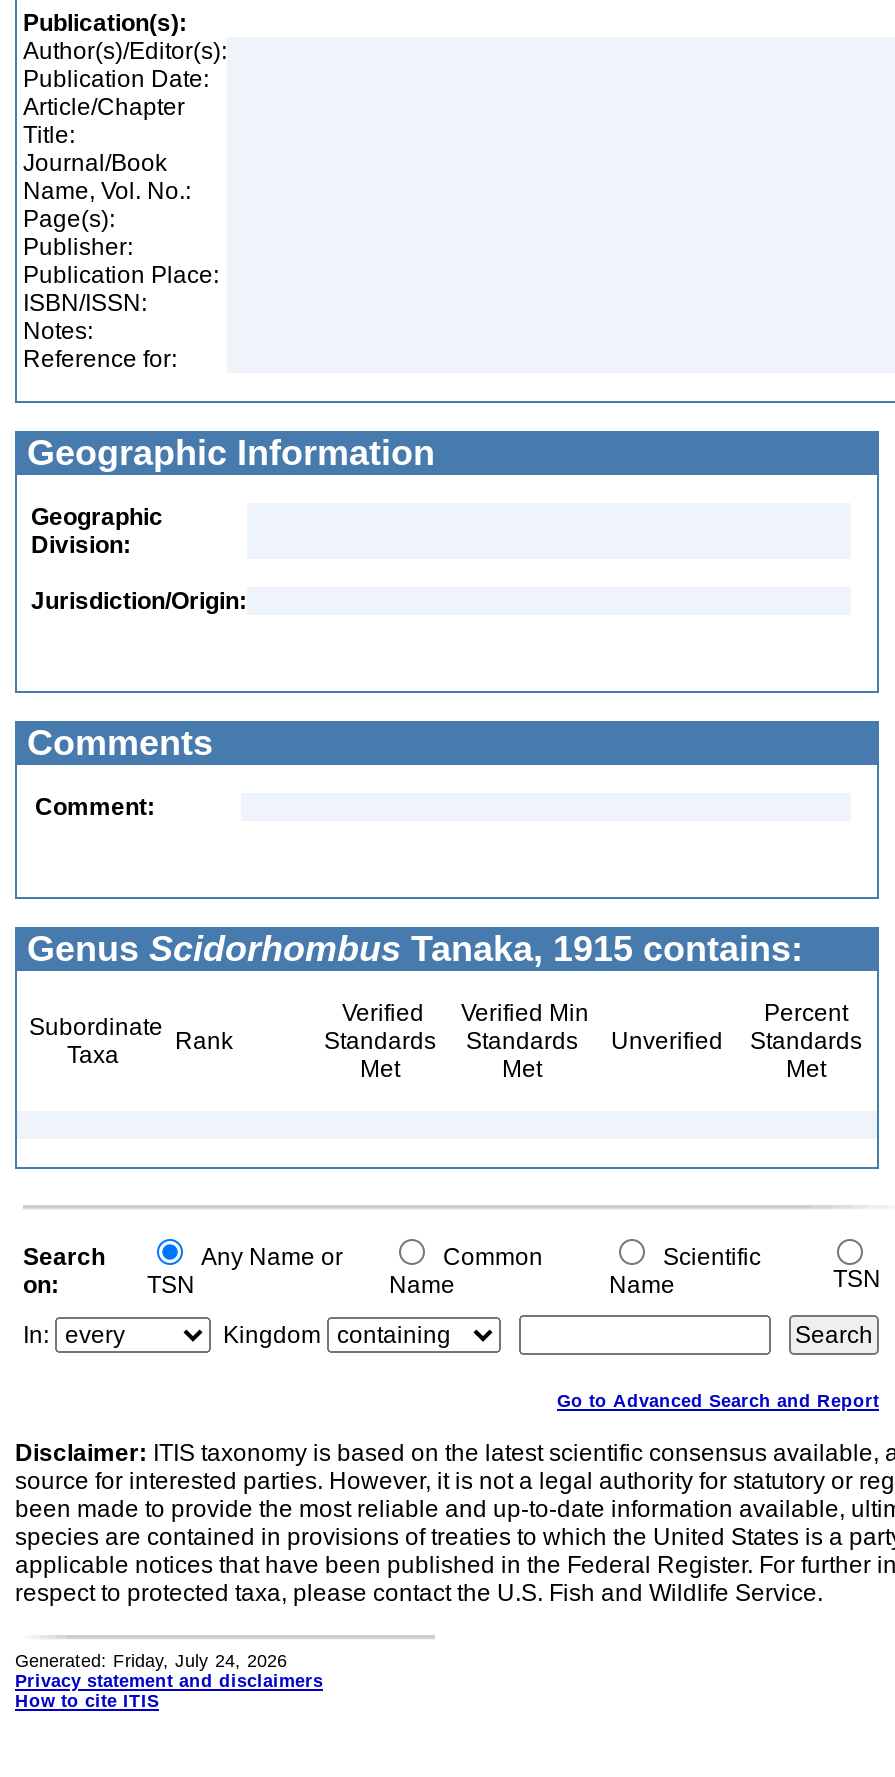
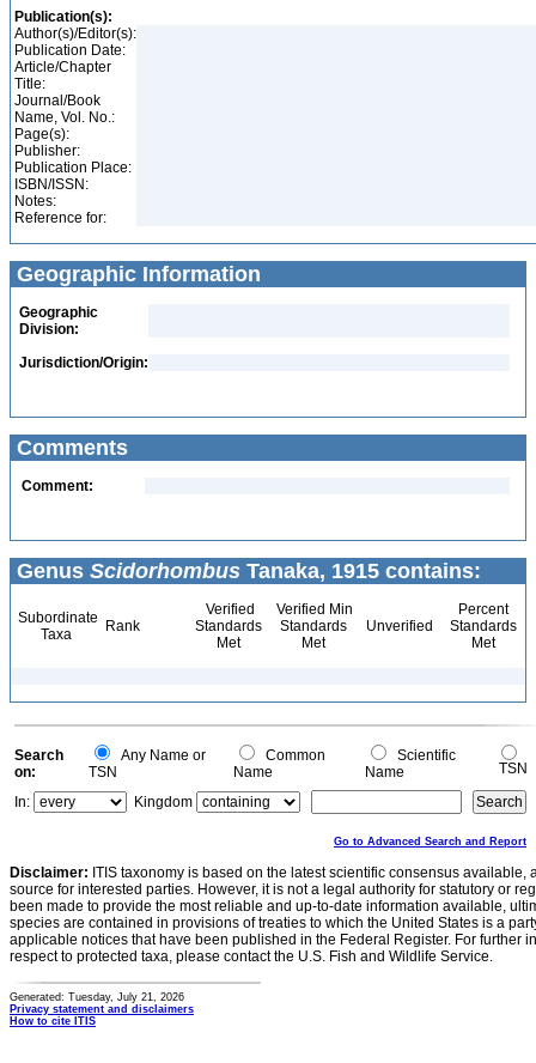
- Generated: Friday, July 24, 2026
+ Generated: Tuesday, July 21, 2026
